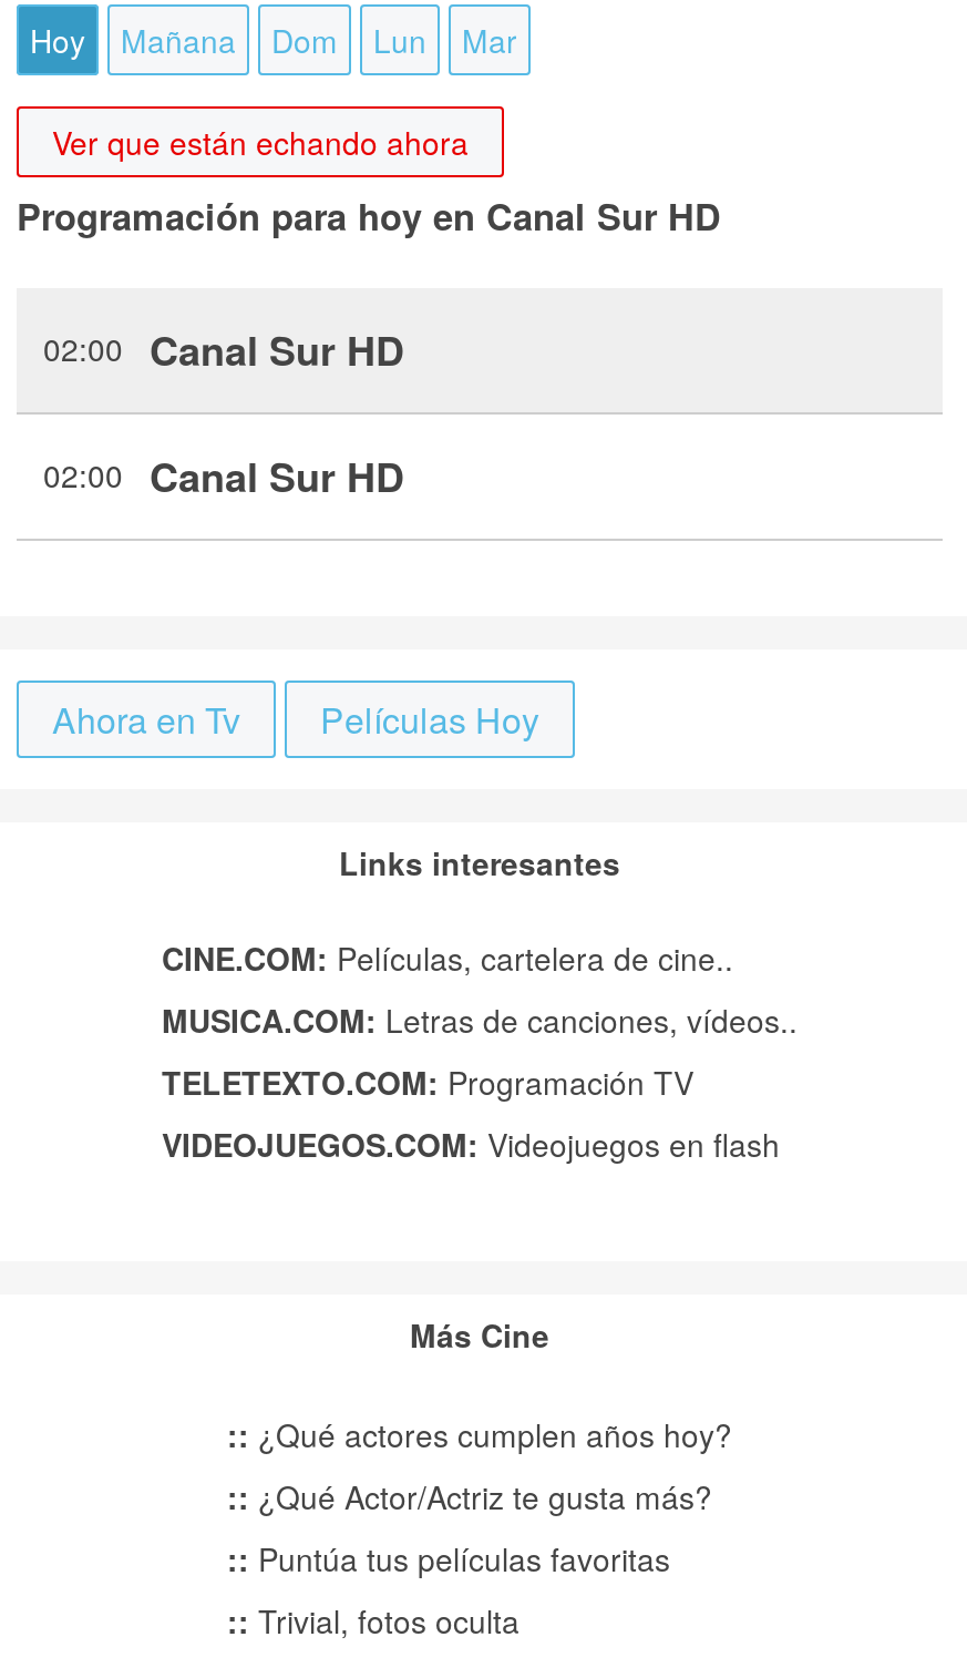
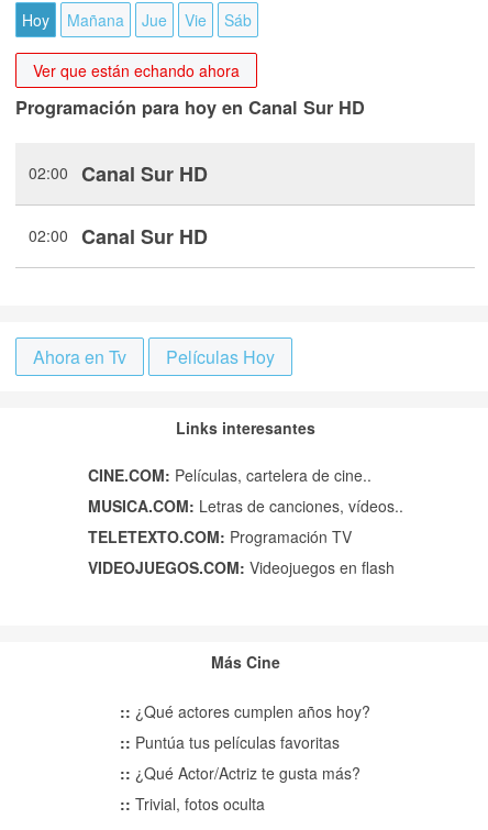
- Dom
- Lun
- Mar
+ Jue
+ Vie
+ Sáb

moved down: :: ¿Qué Actor/Actriz te gusta más?

moved up: :: Puntúa tus películas favoritas
